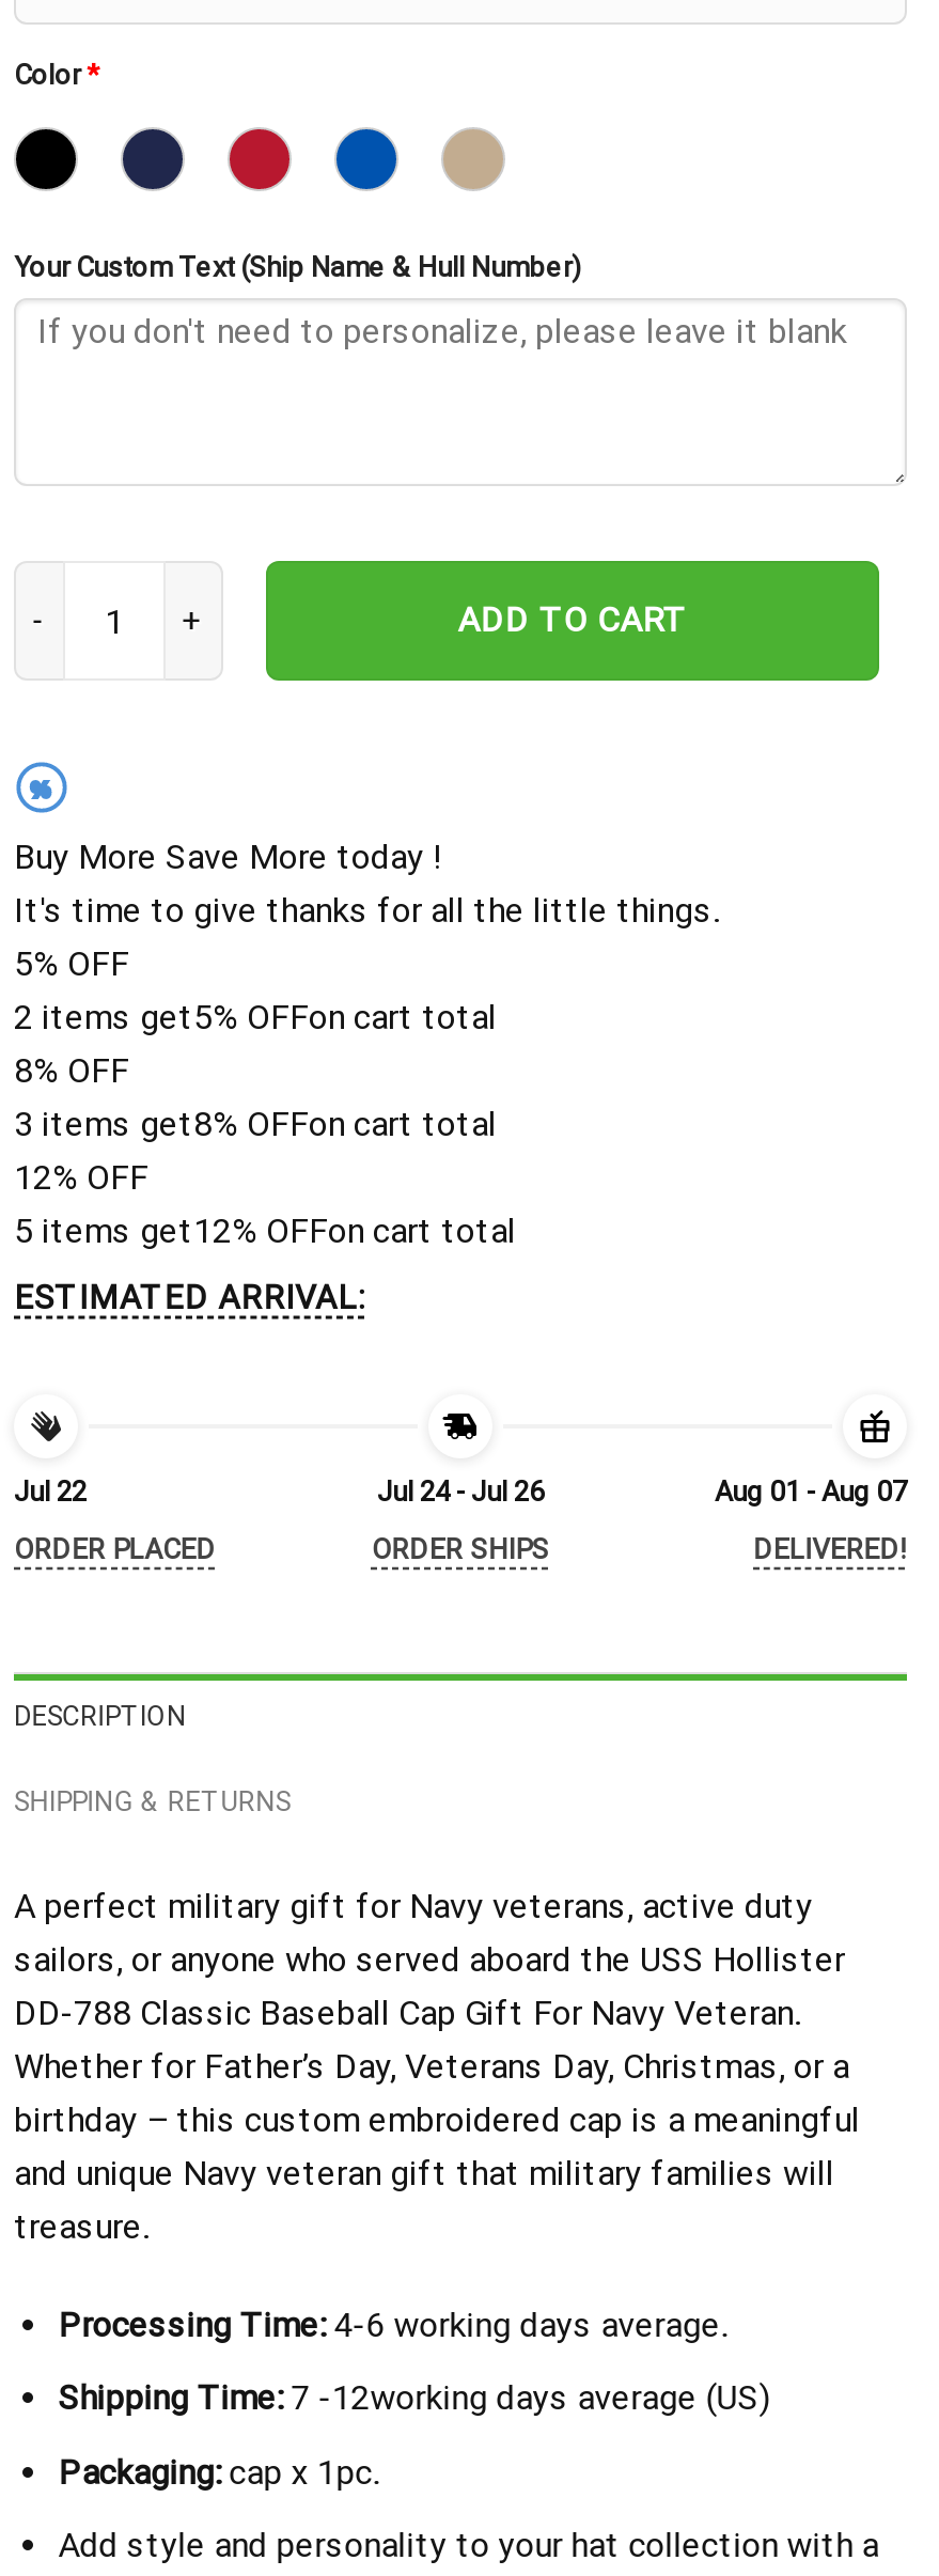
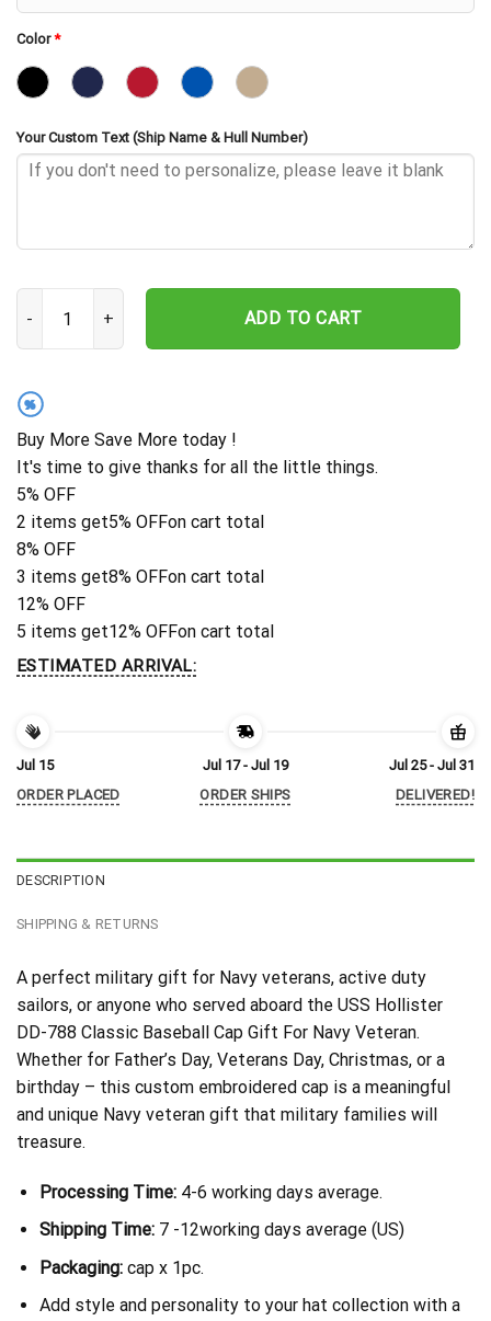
- Jul 22
+ Jul 15

- Jul 24 - Jul 26
+ Jul 17 - Jul 19

- Aug 01 - Aug 07
+ Jul 25 - Jul 31
